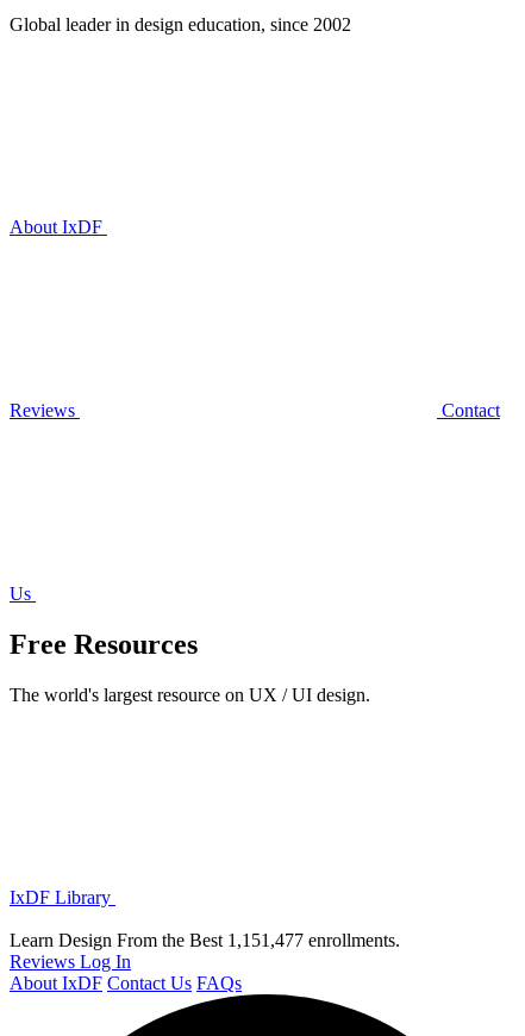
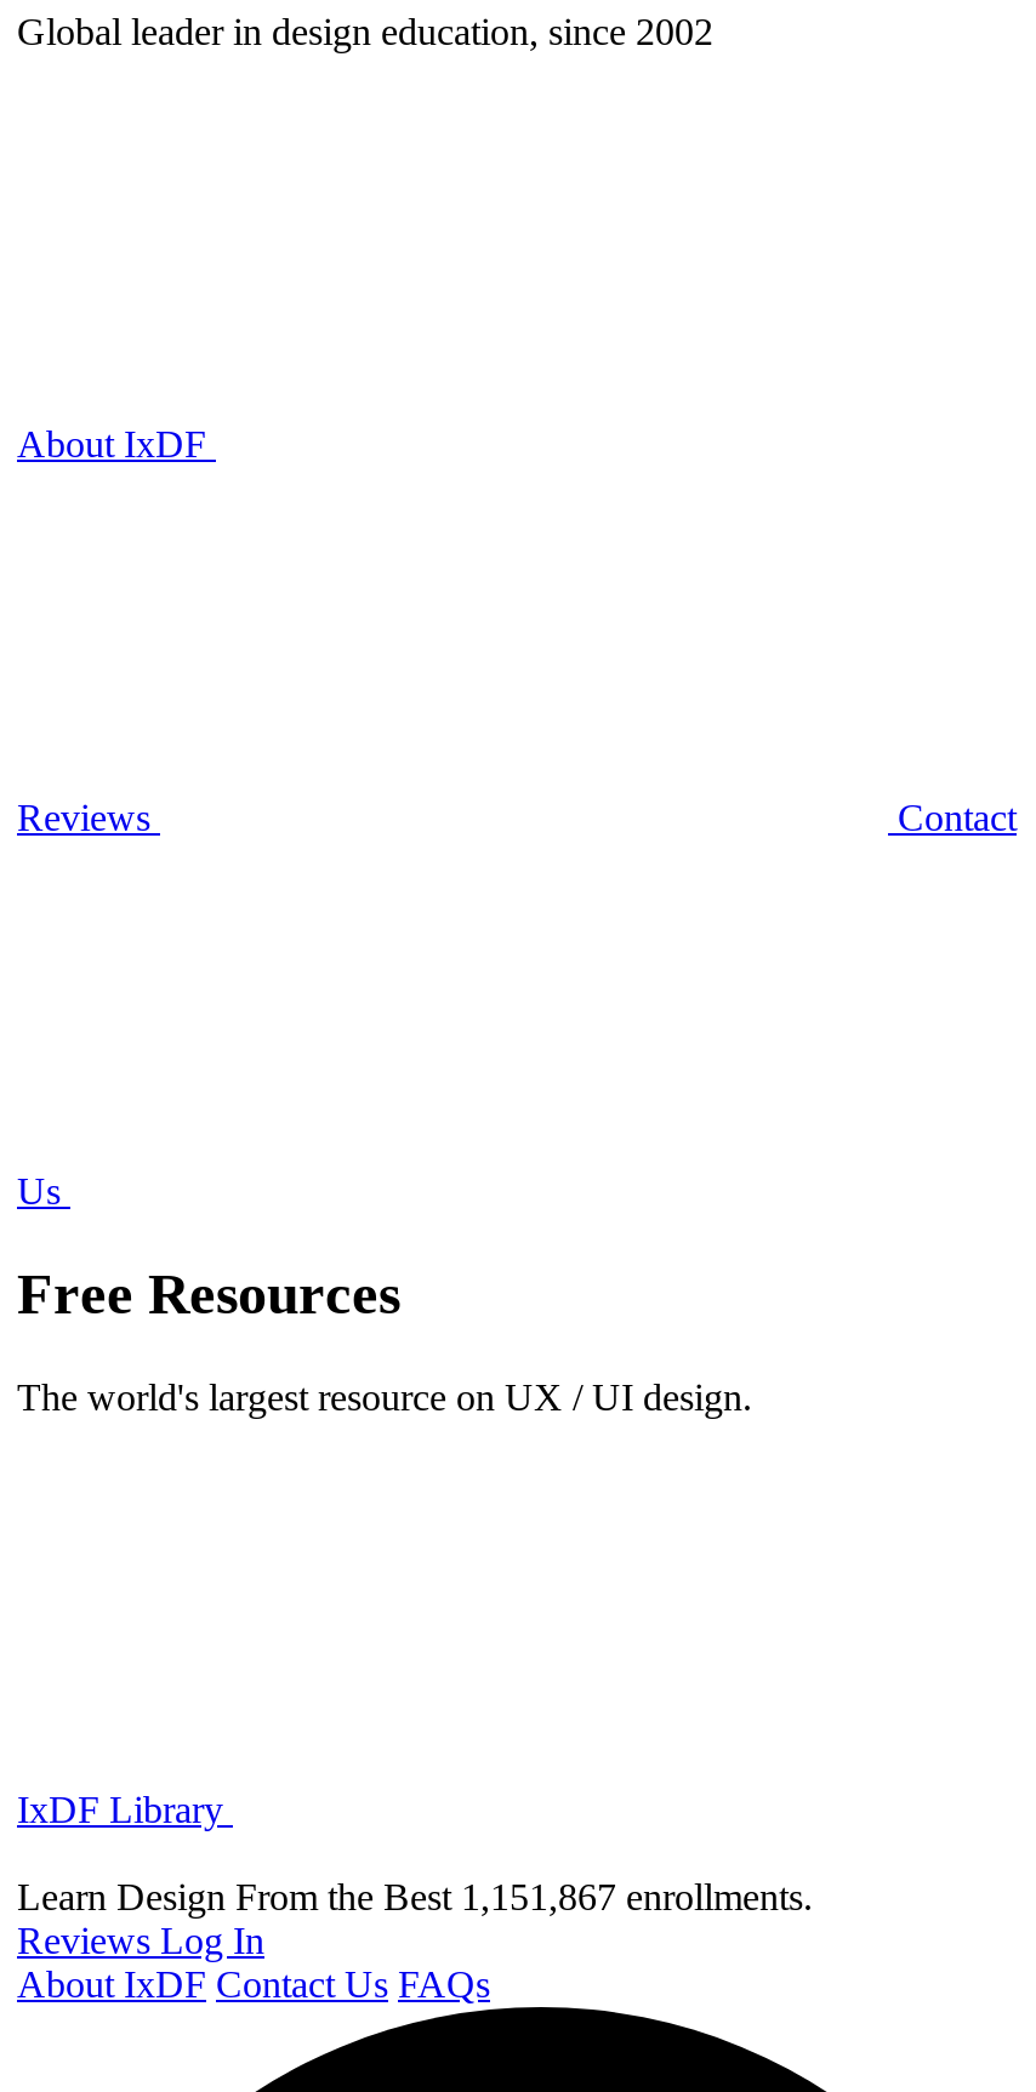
- Learn Design From the Best 1,151,477 enrollments.
+ Learn Design From the Best 1,151,867 enrollments.
